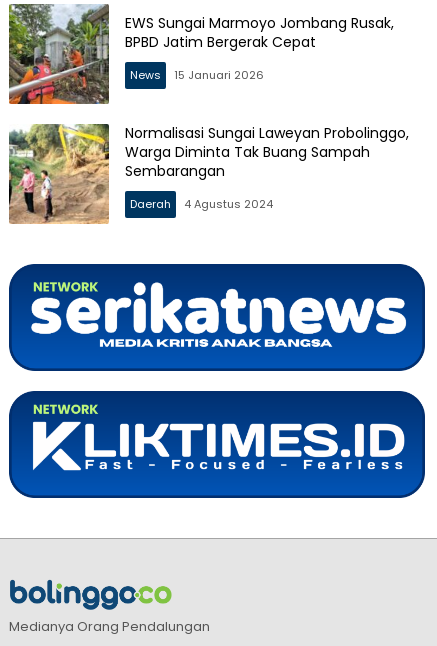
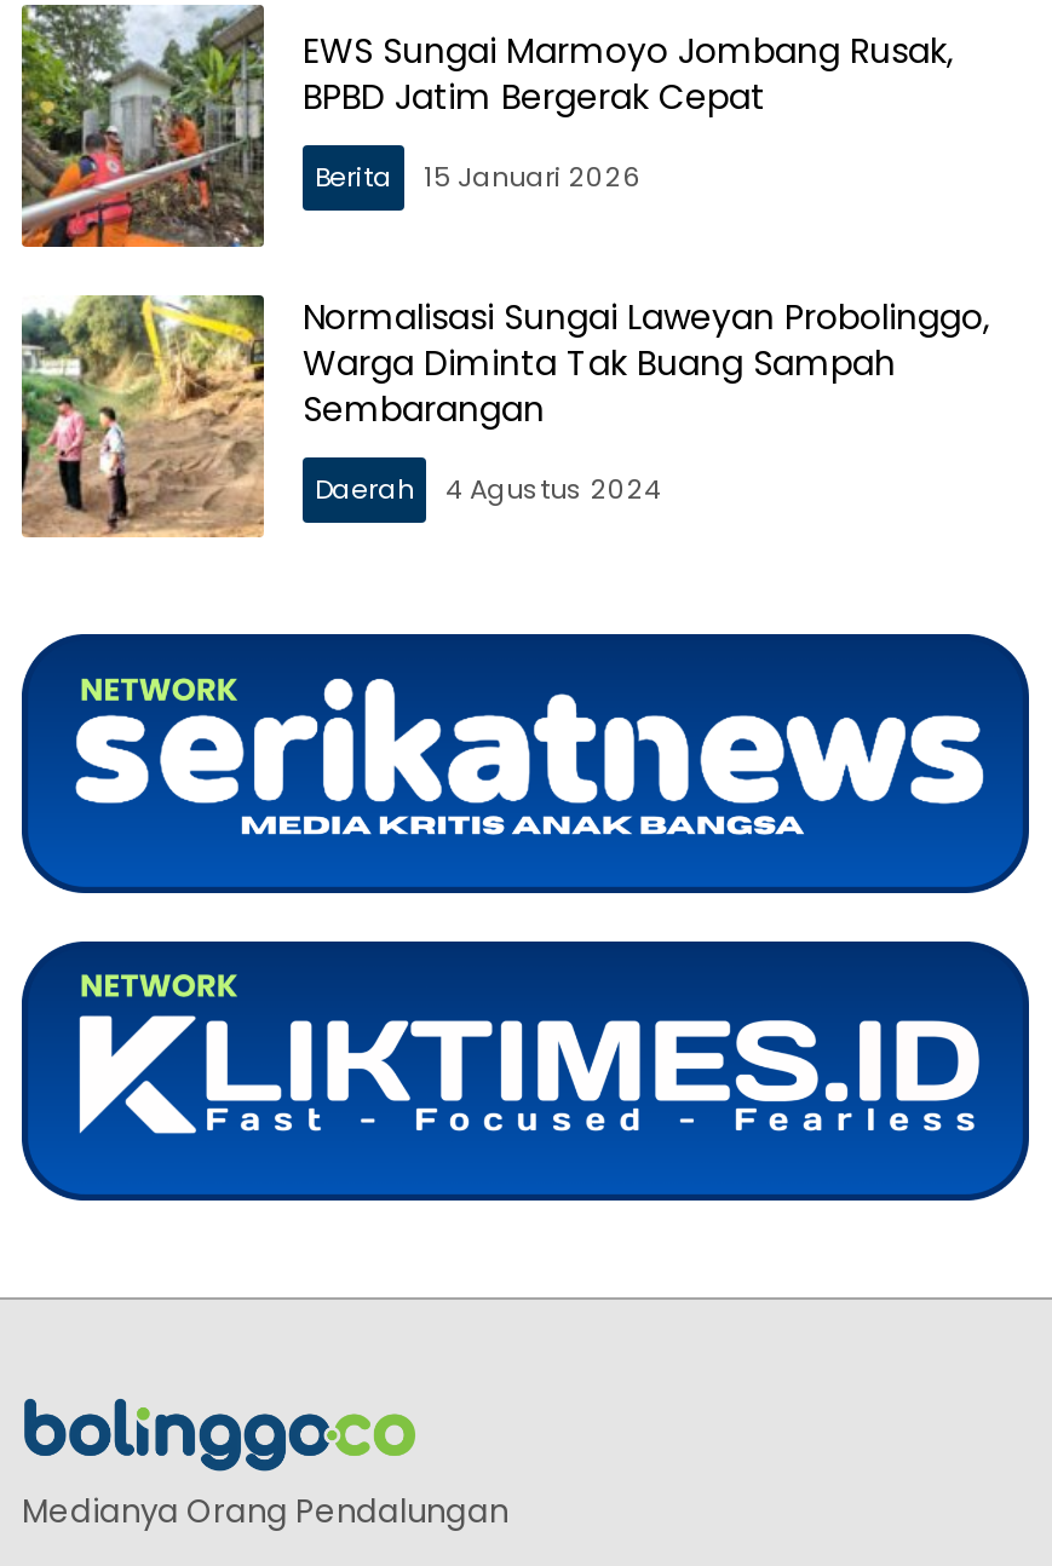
- News
+ Berita
